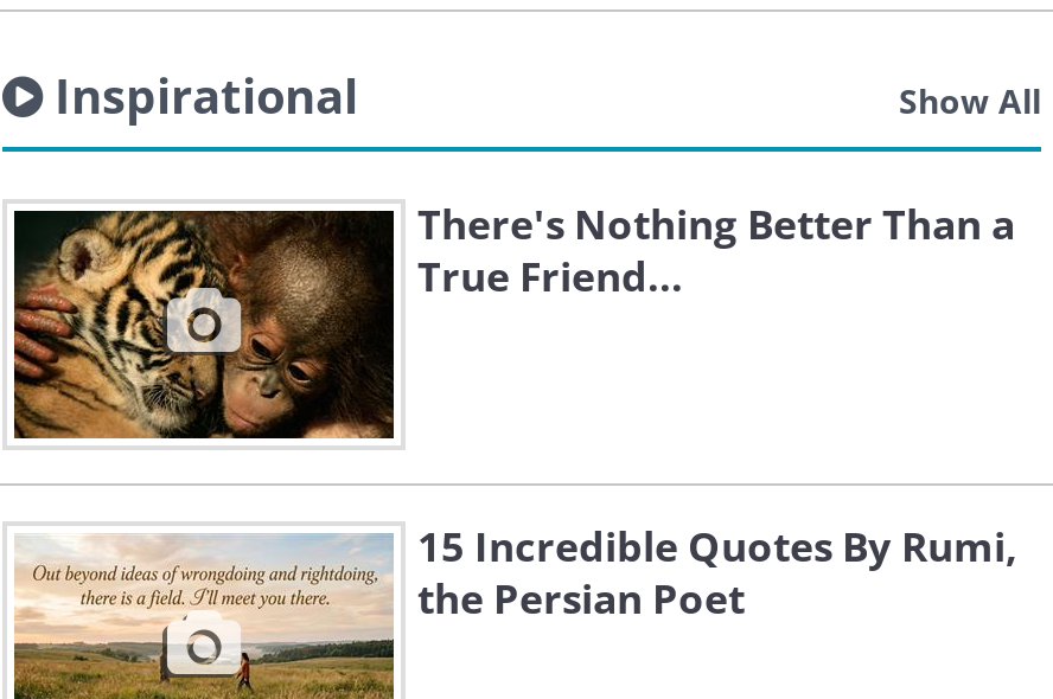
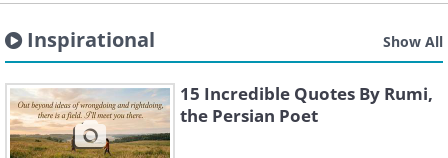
- [image]
- There's Nothing Better Than a
- True Friend...
